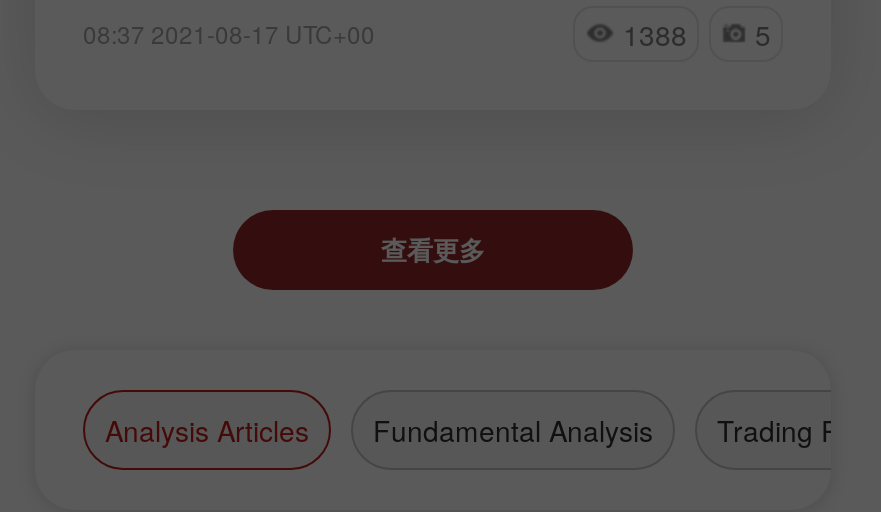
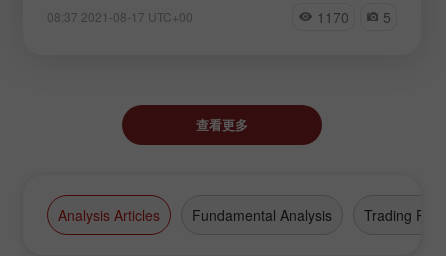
- 1388 5
+ 1170 5
